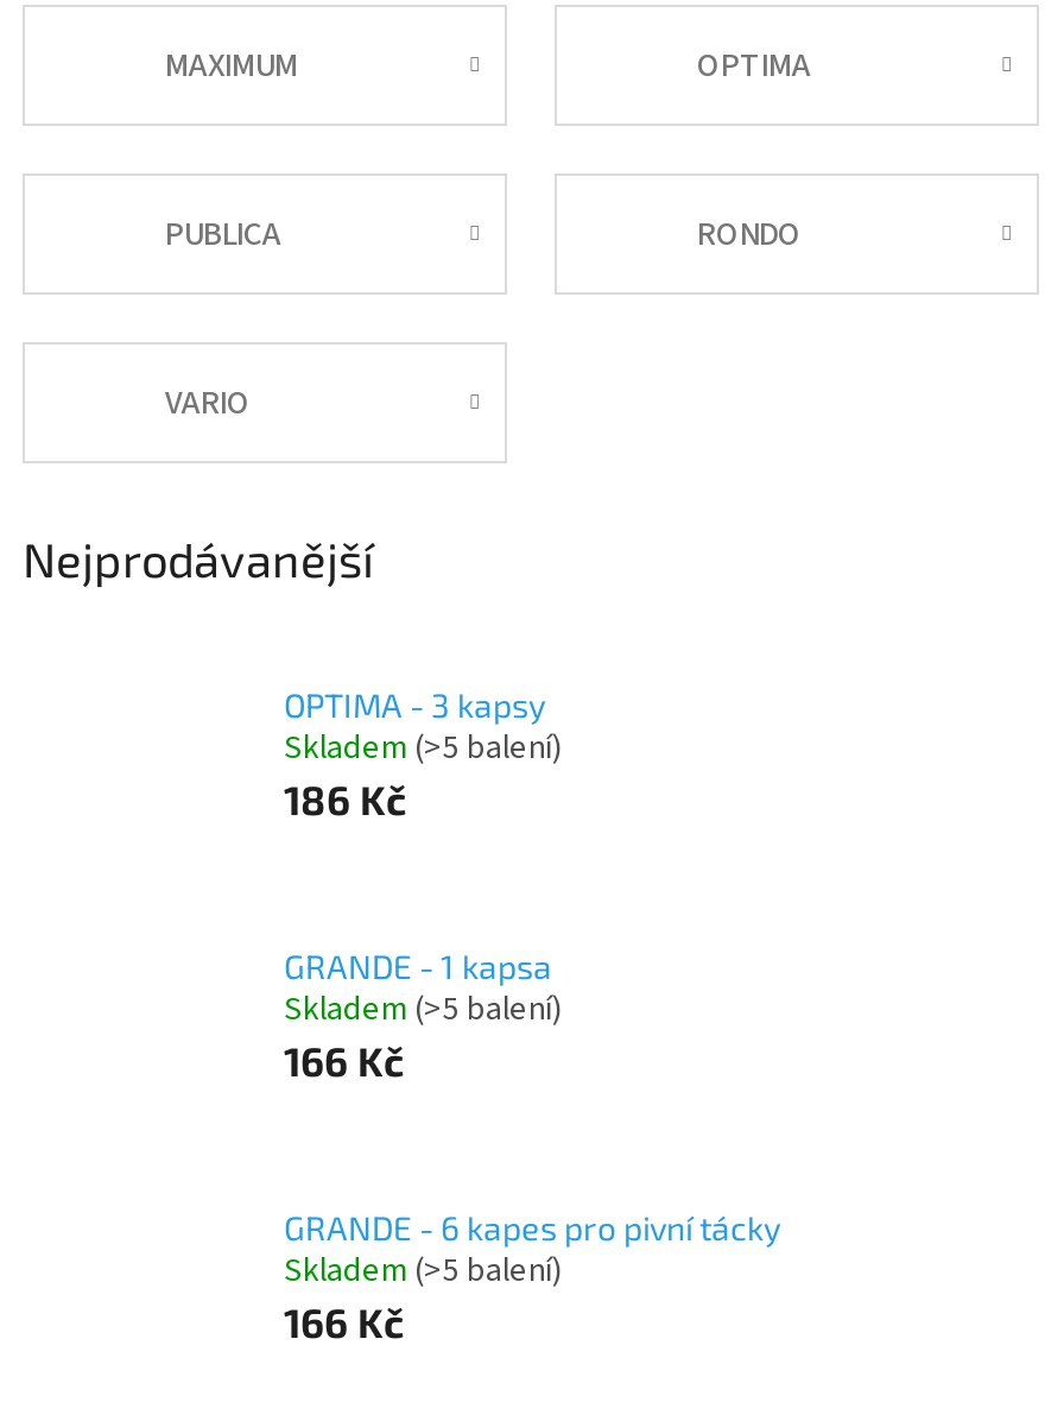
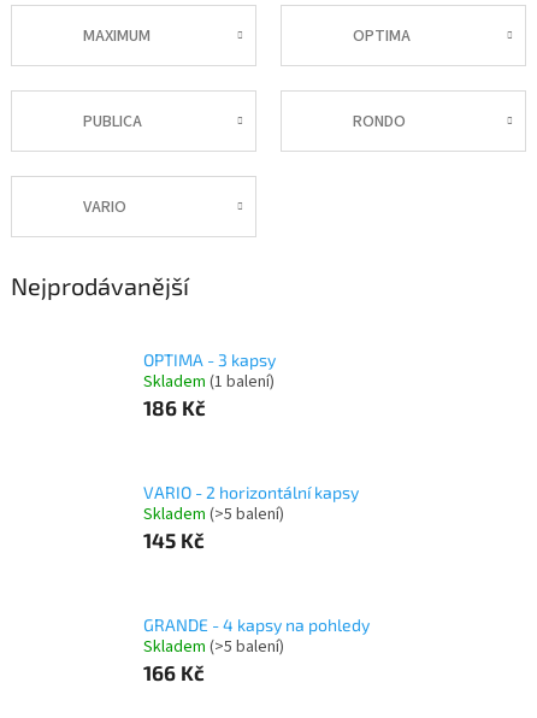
- Skladem (>5 balení)
+ Skladem (1 balení)

- GRANDE - 1 kapsa
+ VARIO - 2 horizontální kapsy

- 166 Kč
+ 145 Kč

- GRANDE - 6 kapes pro pivní tácky
+ GRANDE - 4 kapsy na pohledy
